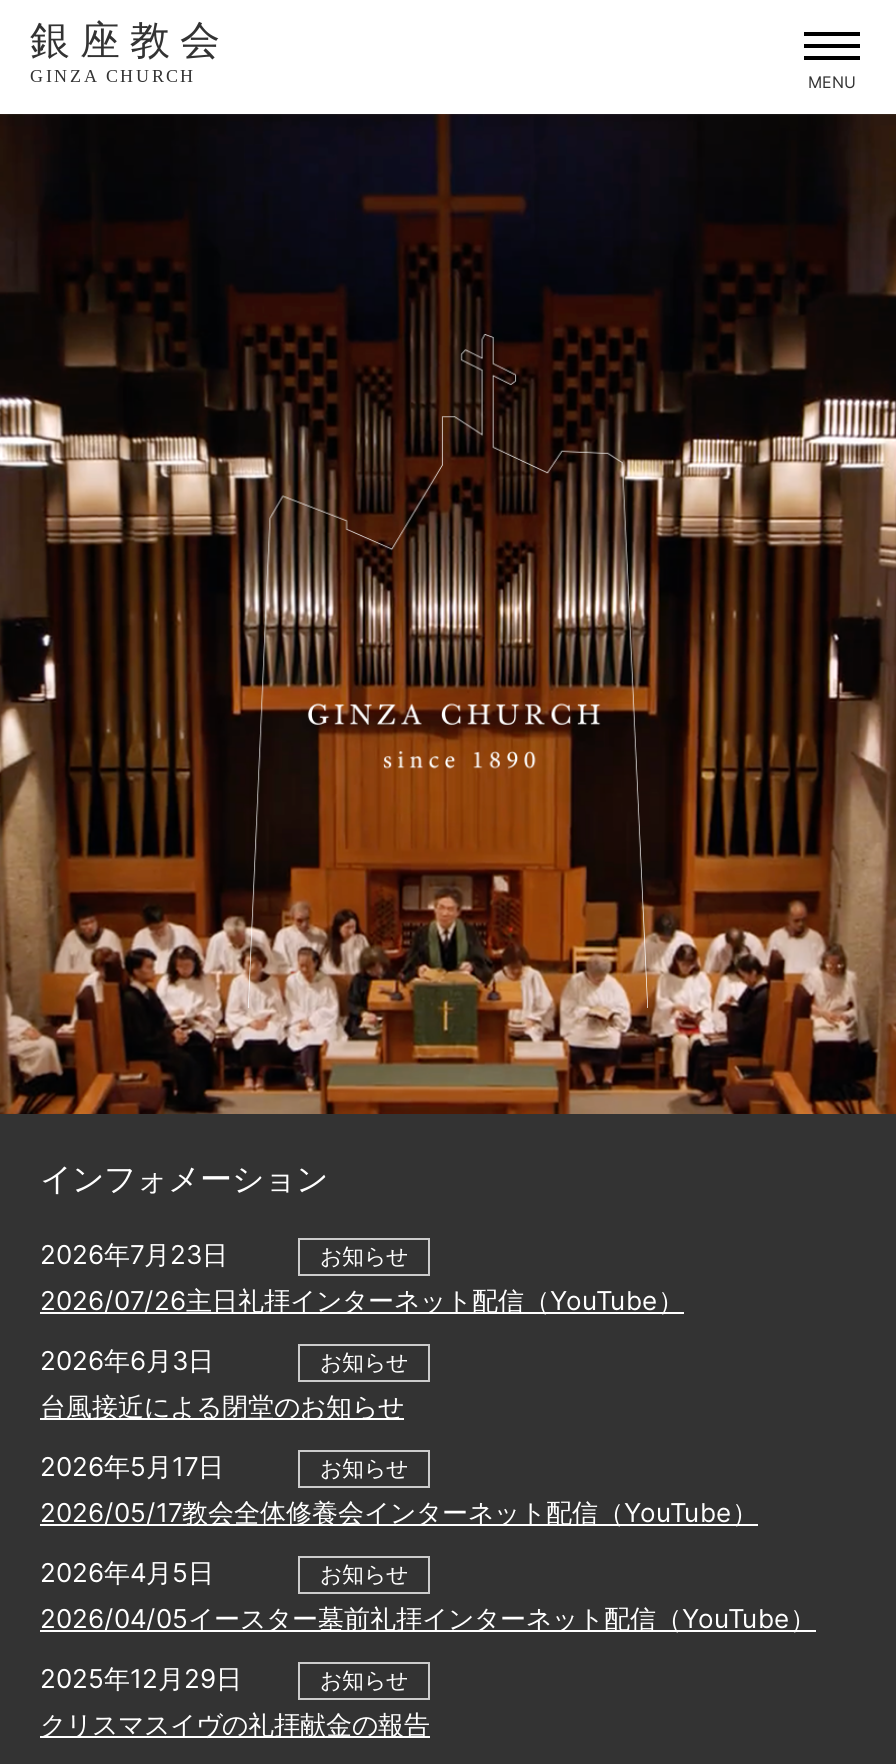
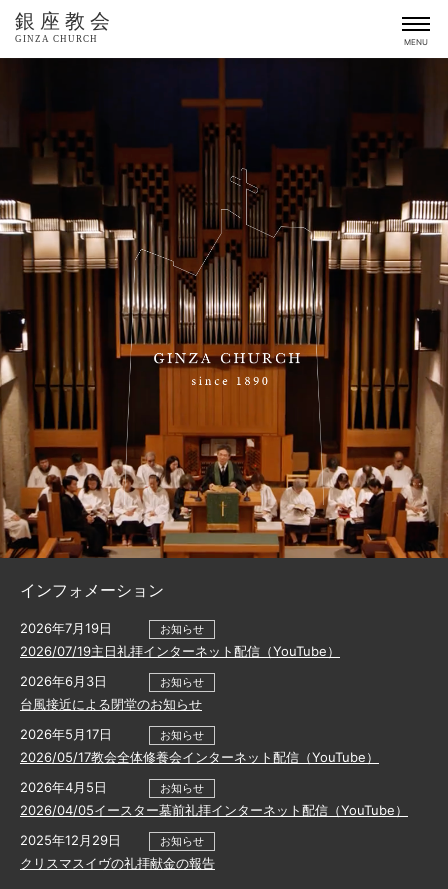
- 2026年7月23日
+ 2026年7月19日

- 2026/07/26主日礼拝インターネット配信（YouTube）
+ 2026/07/19主日礼拝インターネット配信（YouTube）
